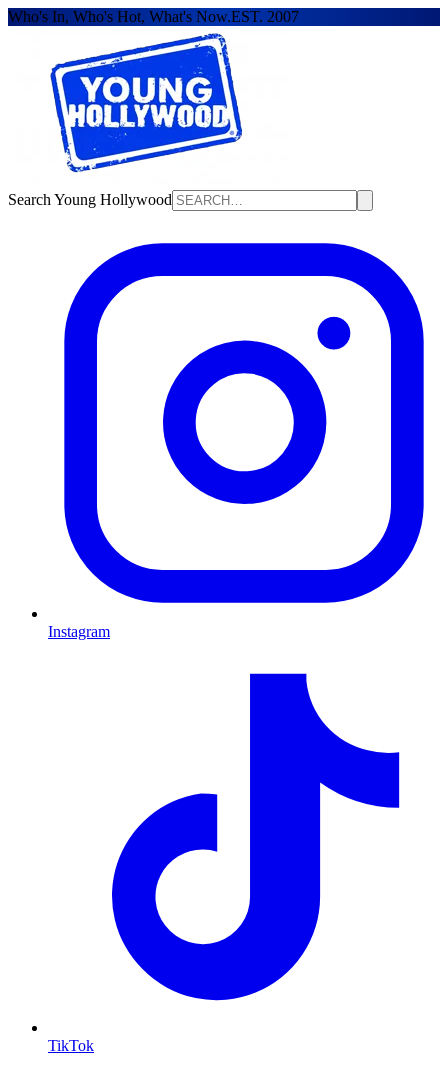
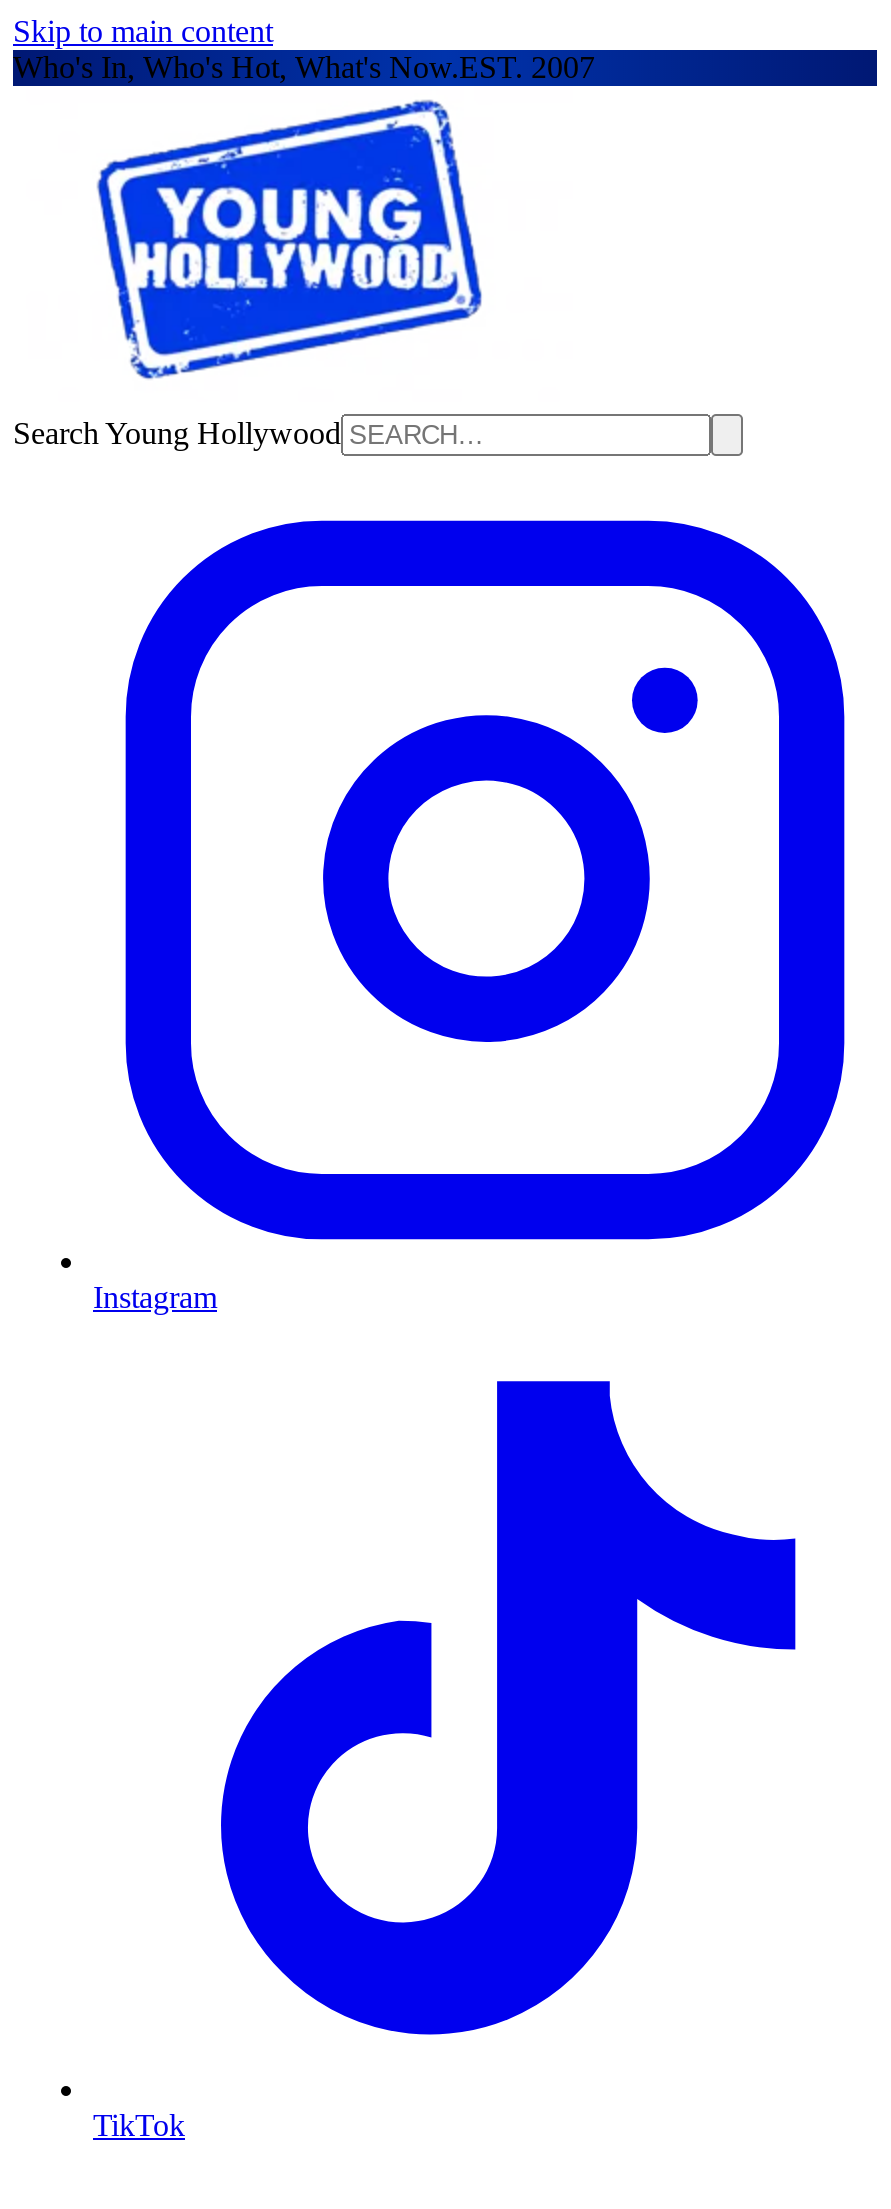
+ Skip to main content
